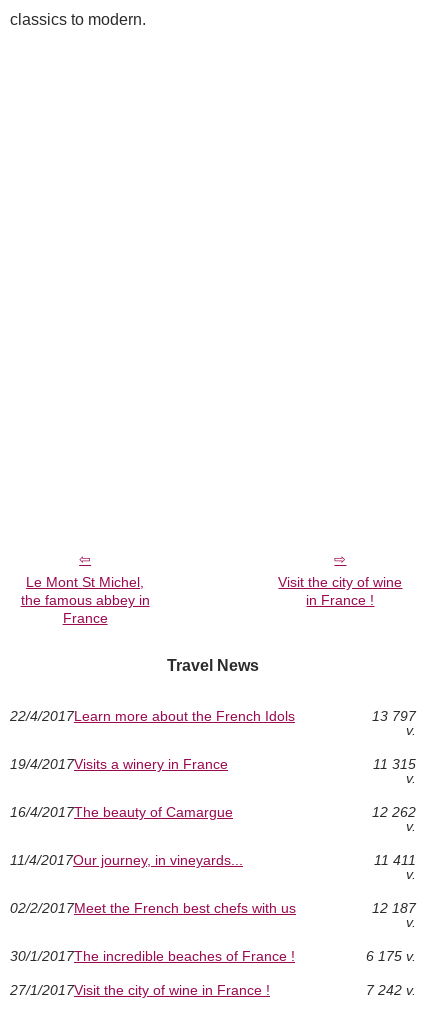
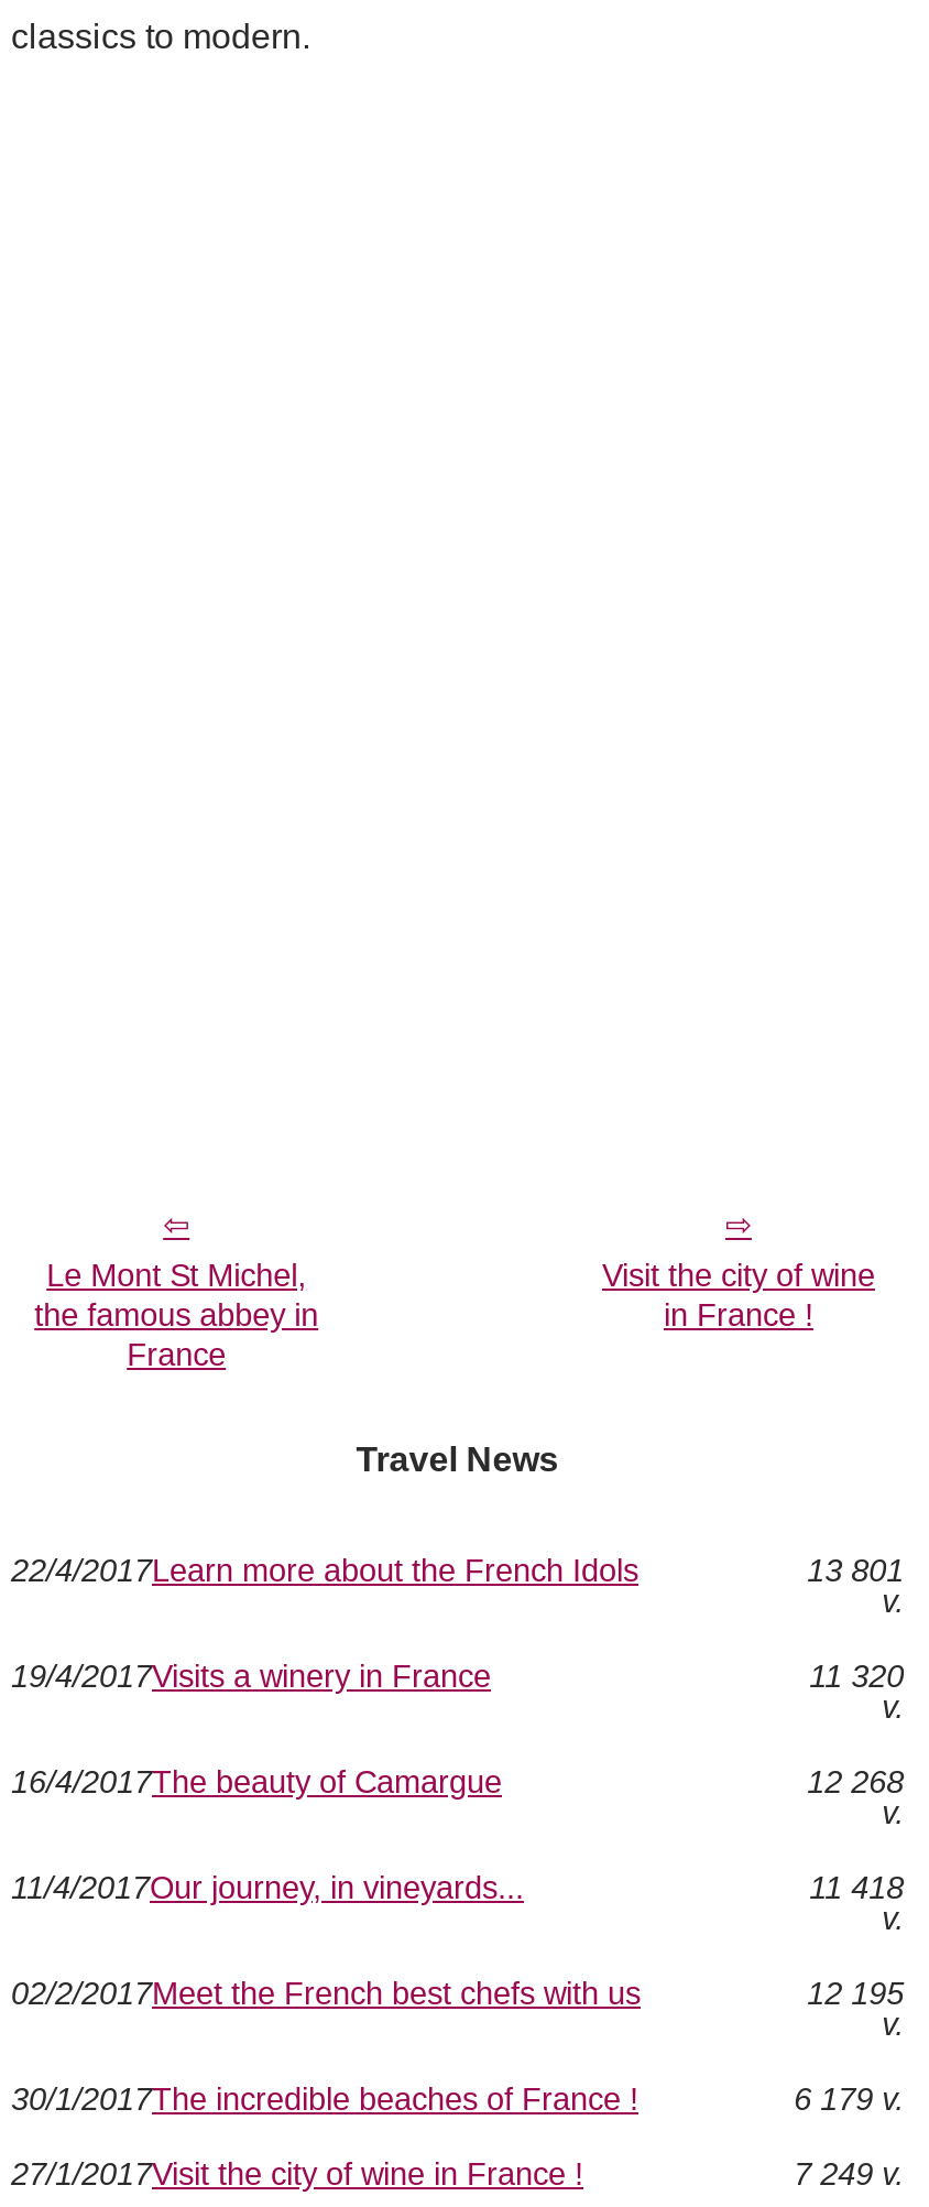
- 13 797
+ 13 801

- 11 315
+ 11 320

- 12 262
+ 12 268

- 11 411
+ 11 418

- 12 187
+ 12 195

- 6 175 v.
+ 6 179 v.

- 7 242 v.
+ 7 249 v.
